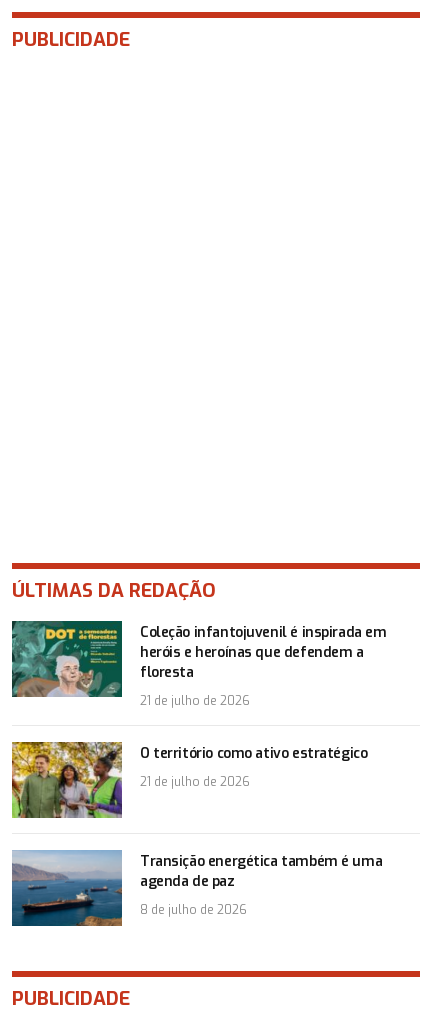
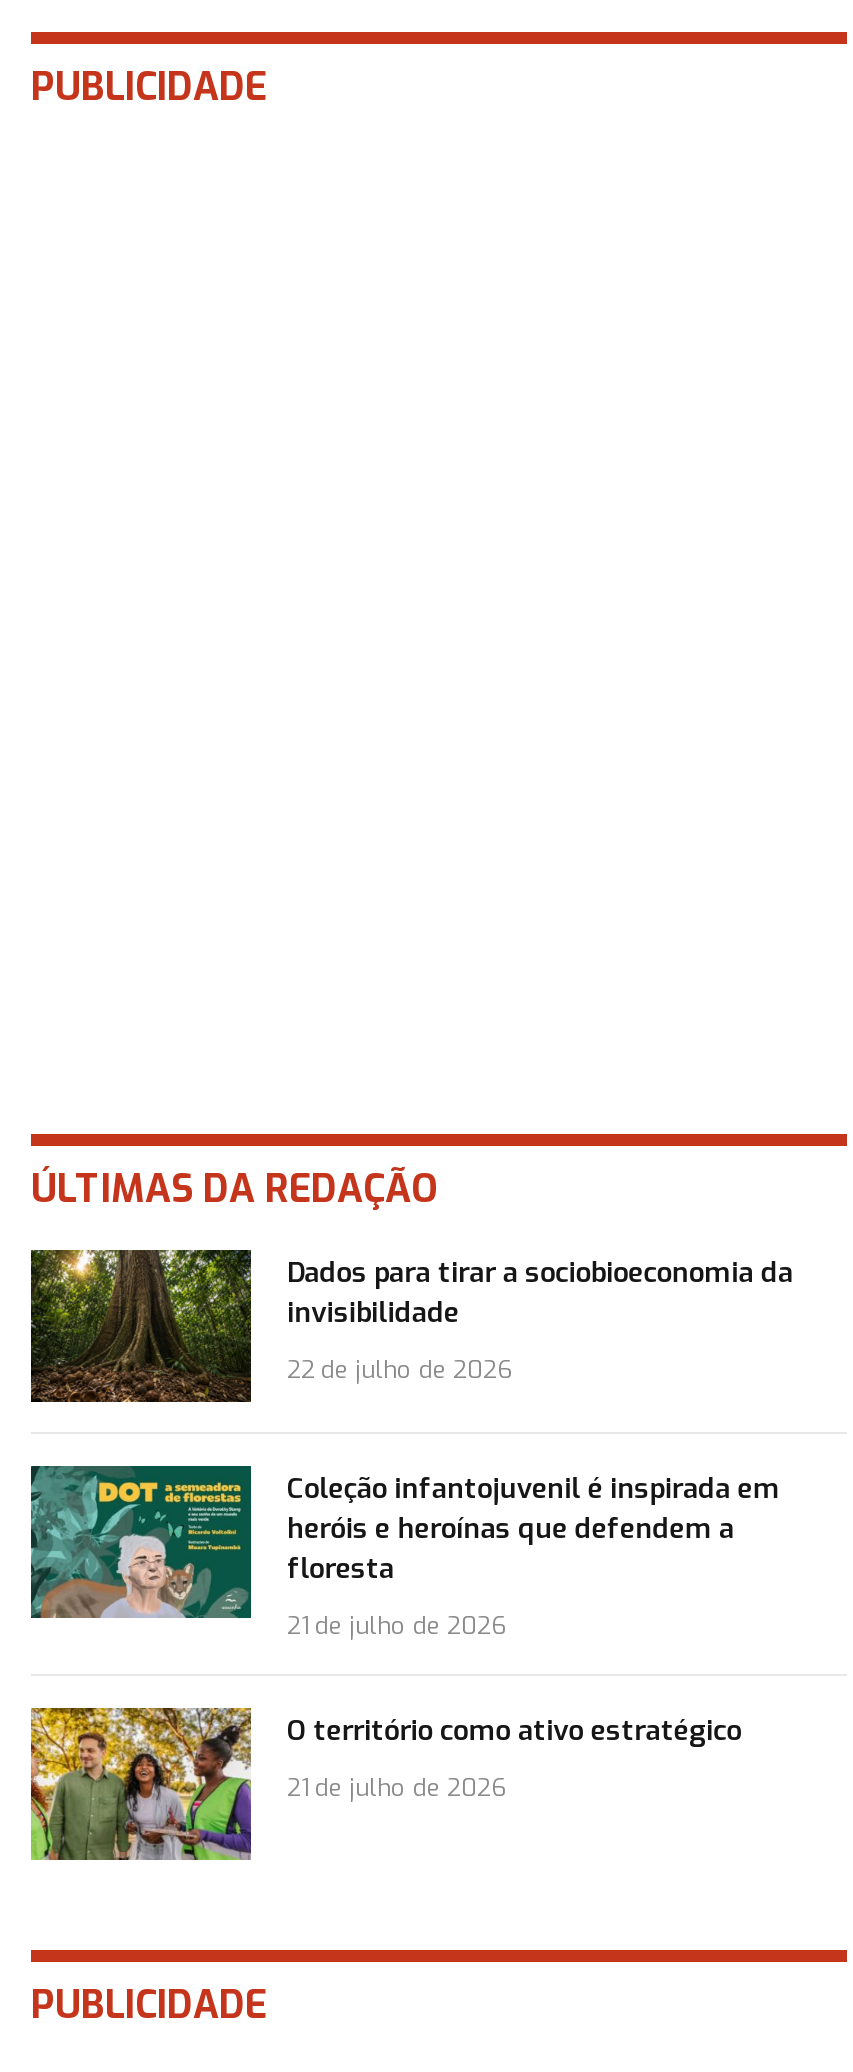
+ [image]
+ Dados para tirar a sociobioeconomia da
+ invisibilidade
+ 22 de julho de 2026

moved down: [image] | Coleção infantojuvenil é inspirada em | heróis e heroínas que defendem a | floresta | 21 de julho de 2026 | O território como ativo estratégico | 21 de julho de 2026

- [image]
- Transição energética também é uma
- agenda de paz
- 8 de julho de 2026
